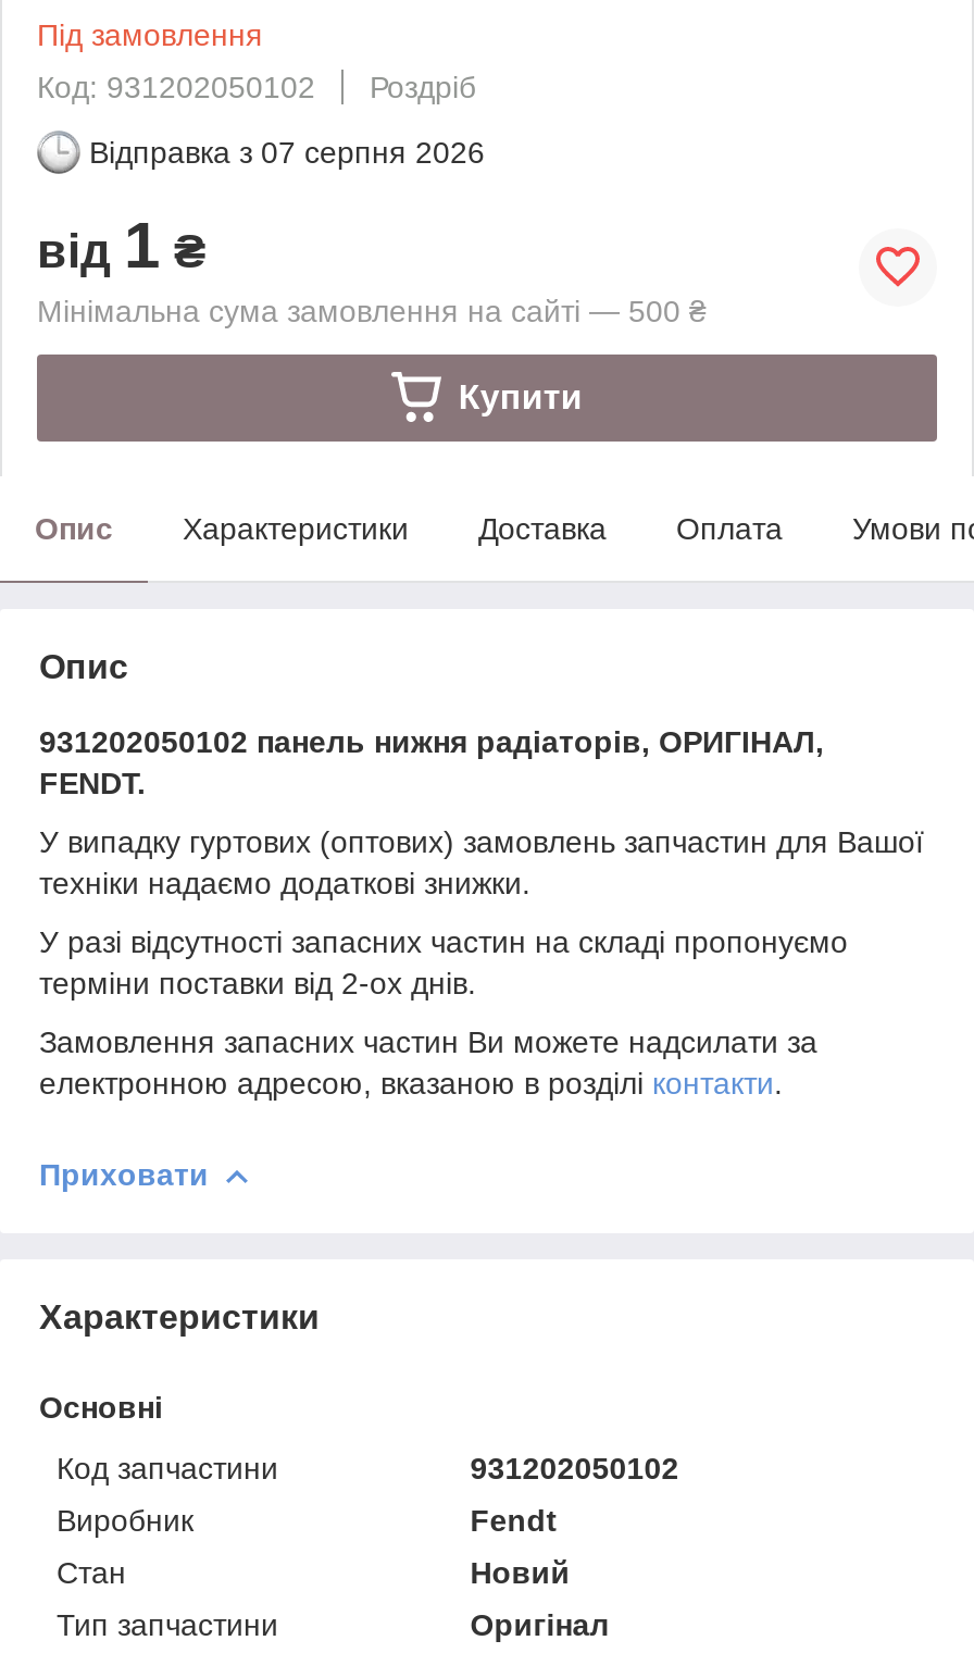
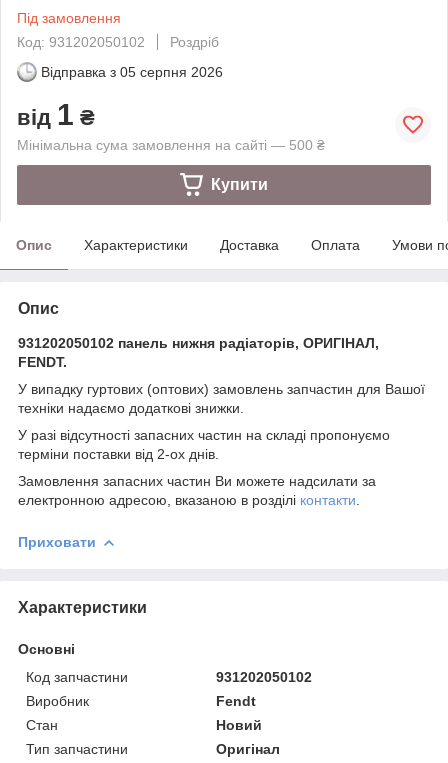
- Відправка з 07 серпня 2026
+ Відправка з 05 серпня 2026
